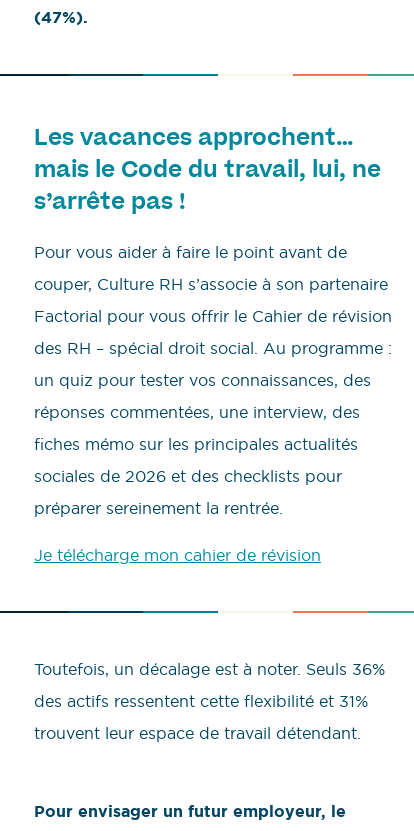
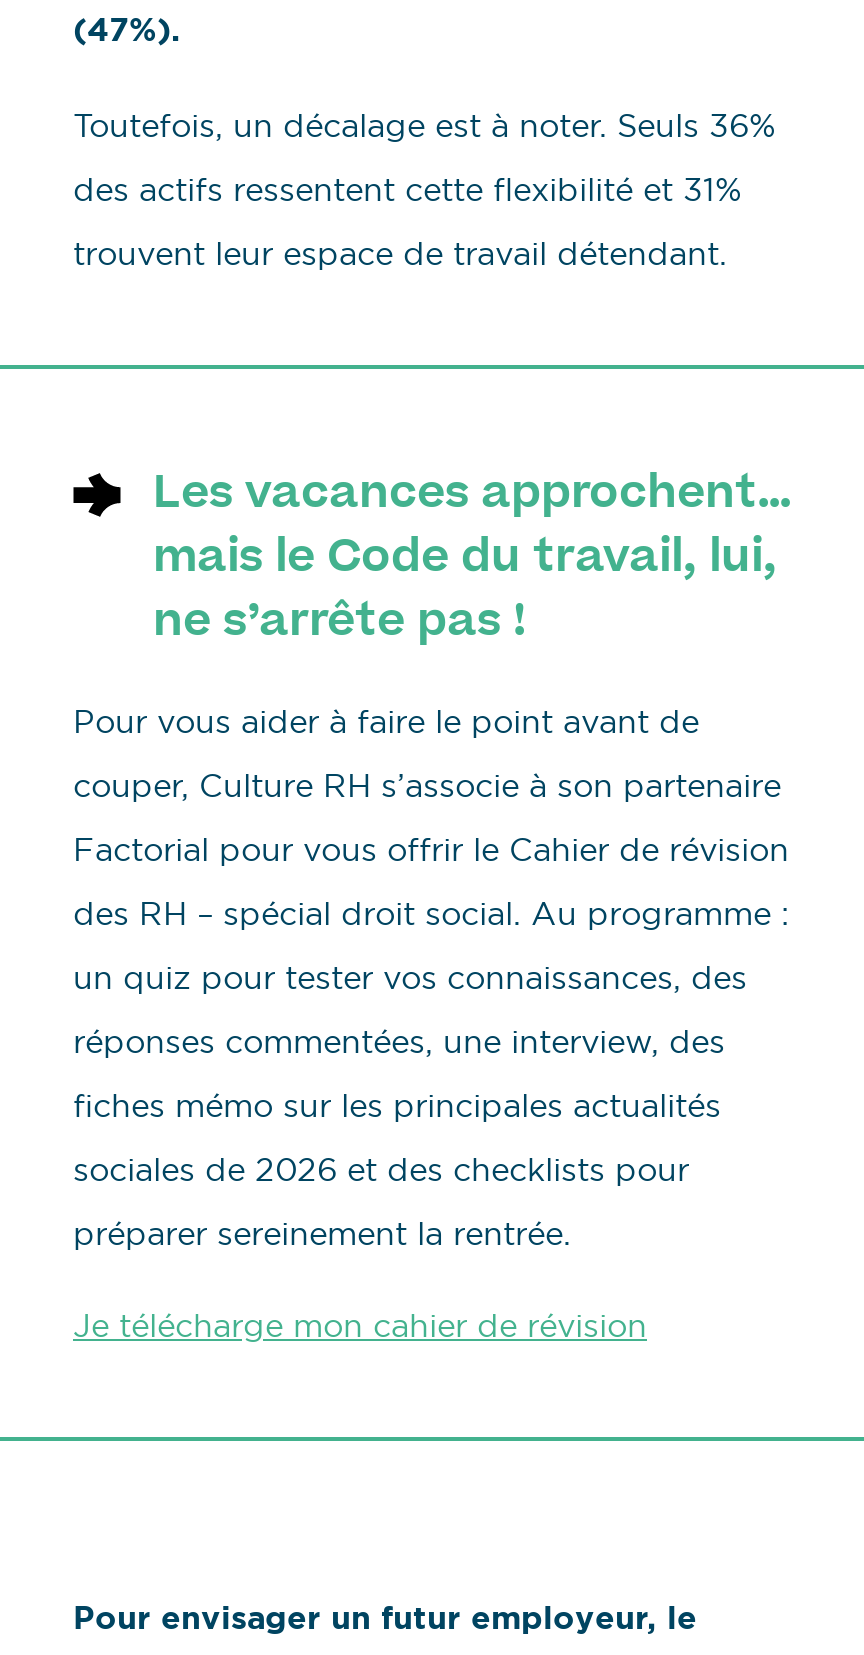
moved down: Les vacances approchent…

moved down: Pour vous aider à faire le point avant de | couper, Culture RH s’associe à son partenaire | Factorial pour vous offrir le Cahier de révision | ... | préparer sereinement la rentrée. | Je télécharge mon cahier de révision

moved up: Toutefois, un décalage est à noter. Seuls 36% | des actifs ressentent cette flexibilité et 31% | trouvent leur espace de travail détendant.
